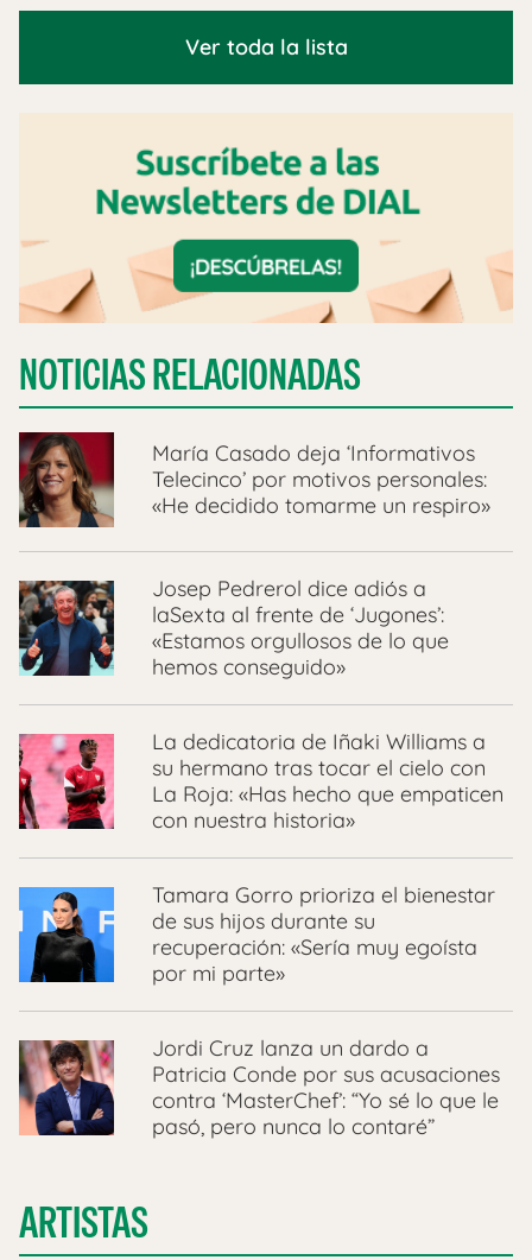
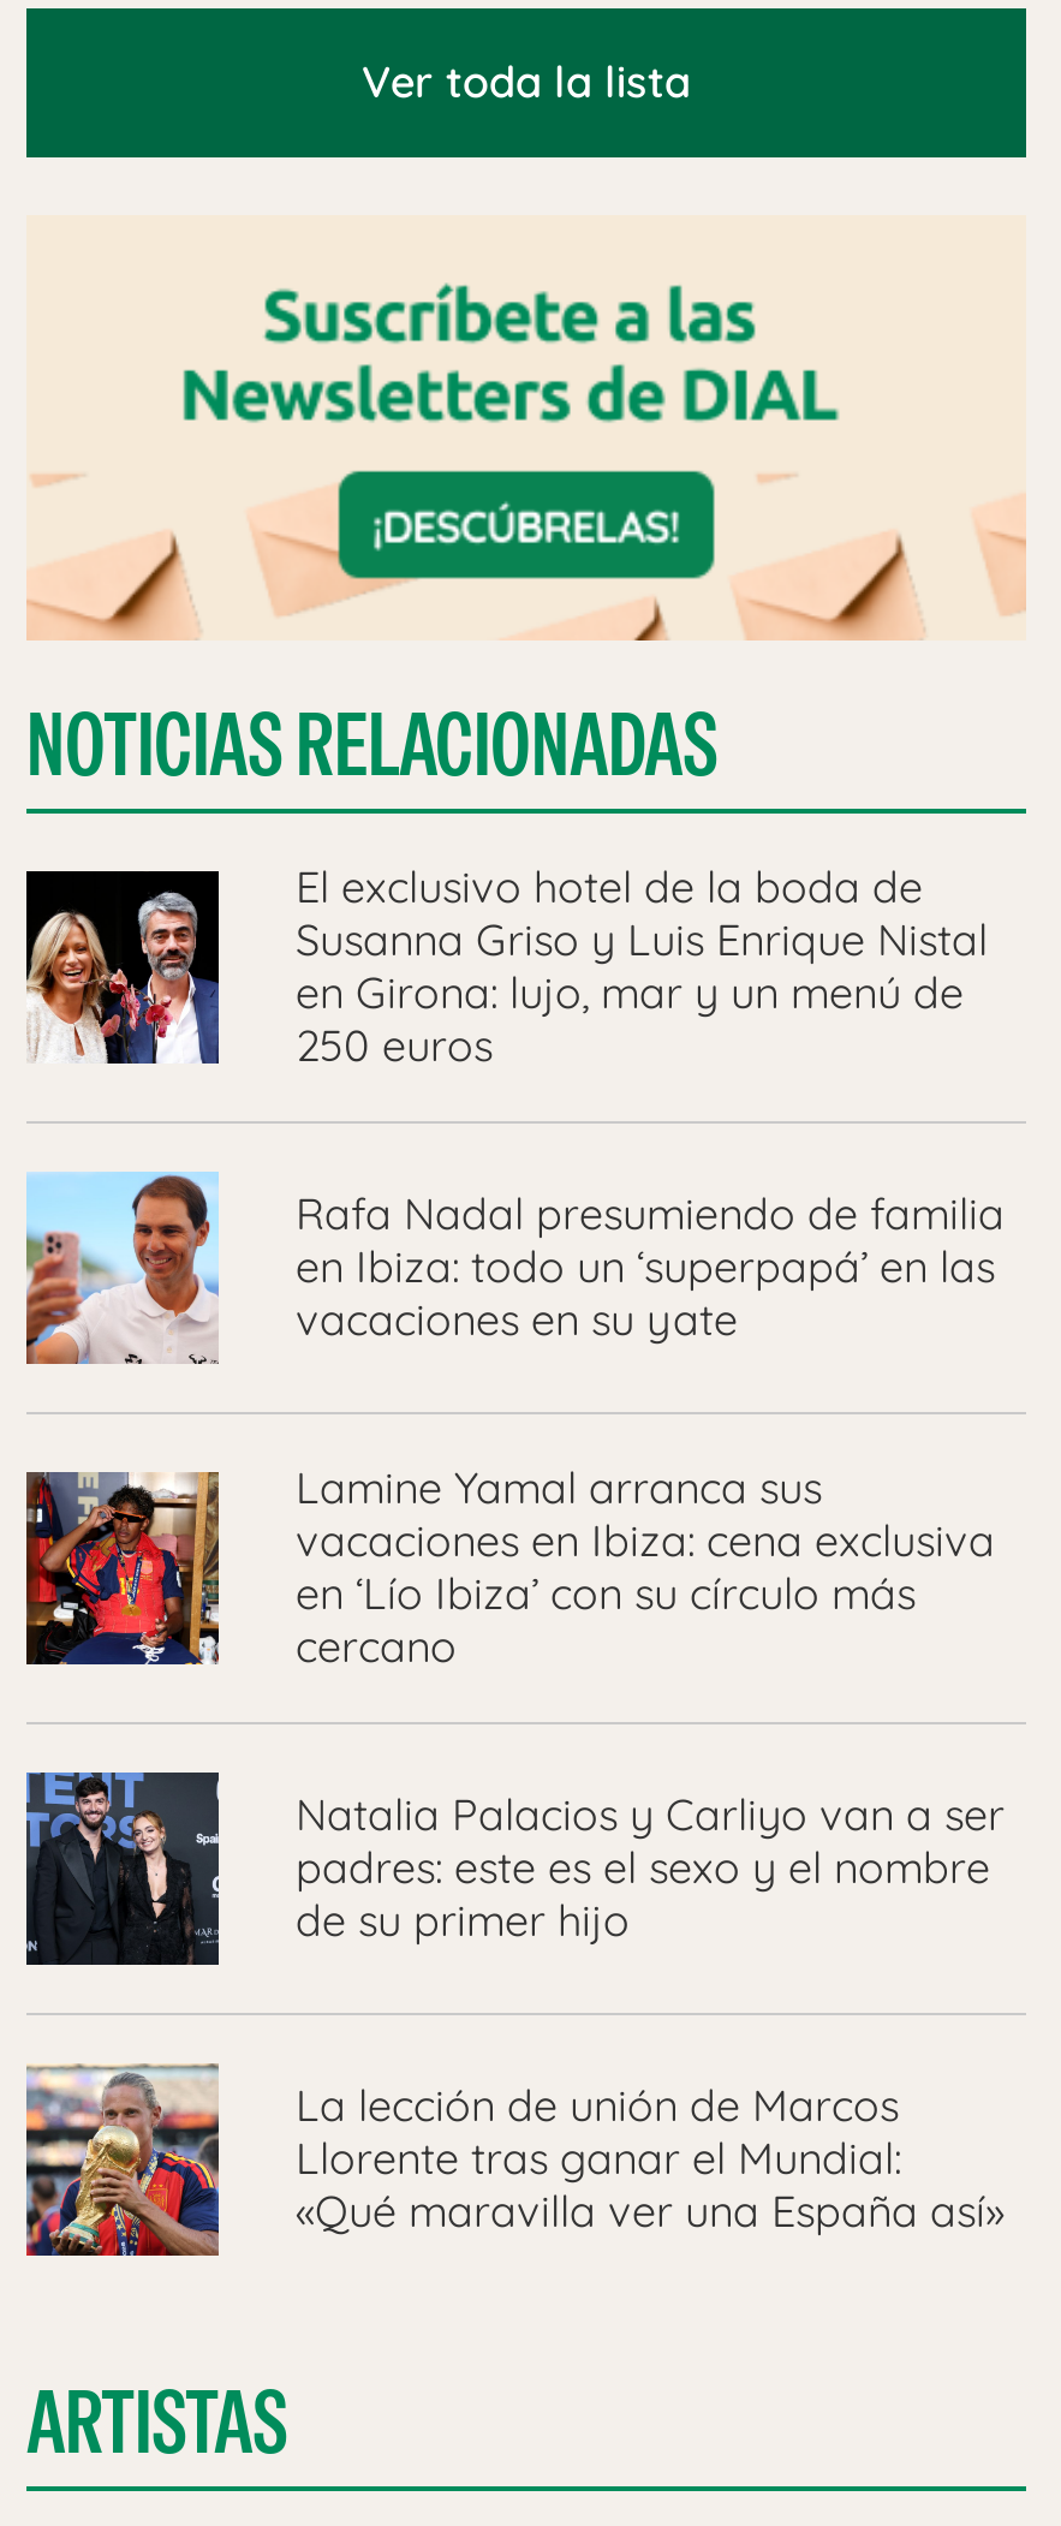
- [image]
- María Casado deja ‘Informativos
- Telecinco’ por motivos personales:
- «He decidido tomarme un respiro»
+ [image]
+ El exclusivo hotel de la boda de
+ Susanna Griso y Luis Enrique Nistal
+ en Girona: lujo, mar y un menú de
+ 250 euros

- [image]
- Josep Pedrerol dice adiós a
- laSexta al frente de ‘Jugones’:
- «Estamos orgullosos de lo que
- hemos conseguido»
+ [image]
+ Rafa Nadal presumiendo de familia
+ en Ibiza: todo un ‘superpapá’ en las
+ vacaciones en su yate

- [image]
- La dedicatoria de Iñaki Williams a
- su hermano tras tocar el cielo con
- La Roja: «Has hecho que empaticen
- con nuestra historia»
+ [image]
+ Lamine Yamal arranca sus
+ vacaciones en Ibiza: cena exclusiva
+ en ‘Lío Ibiza’ con su círculo más
+ cercano

- [image]
- Tamara Gorro prioriza el bienestar
- de sus hijos durante su
- recuperación: «Sería muy egoísta
- por mi parte»
+ [image]
+ Natalia Palacios y Carliyo van a ser
+ padres: este es el sexo y el nombre
+ de su primer hijo

- [image]
- Jordi Cruz lanza un dardo a
- Patricia Conde por sus acusaciones
- contra ‘MasterChef’: “Yo sé lo que le
- pasó, pero nunca lo contaré”
+ [image]
+ La lección de unión de Marcos
+ Llorente tras ganar el Mundial:
+ «Qué maravilla ver una España así»
